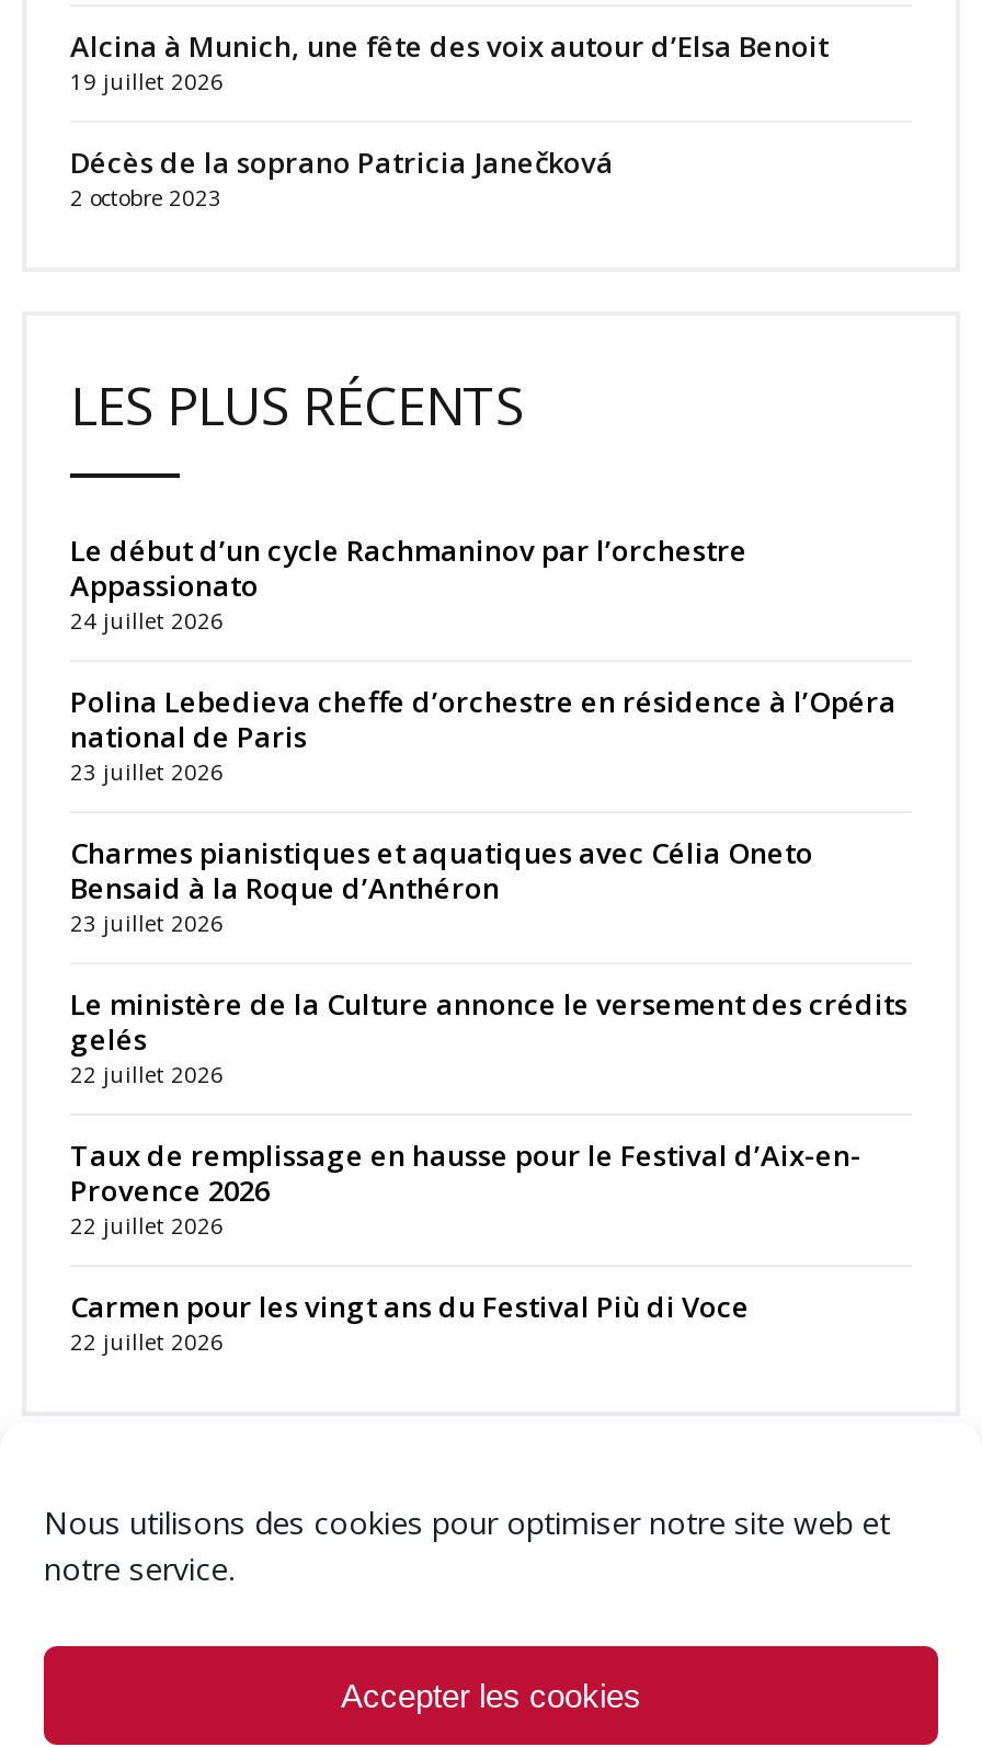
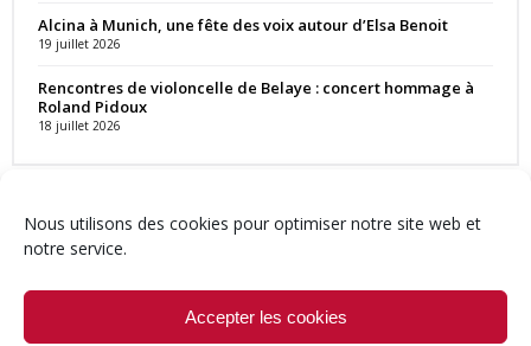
- Décès de la soprano Patricia Janečková
- 2 octobre 2023
- LES PLUS RÉCENTS
- Le début d’un cycle Rachmaninov par l’orchestre
- Appassionato
- 24 juillet 2026
- Polina Lebedieva cheffe d’orchestre en résidence à l’Opéra
- national de Paris
- 23 juillet 2026
- Charmes pianistiques et aquatiques avec Célia Oneto
- Bensaid à la Roque d’Anthéron
- 23 juillet 2026
- Le ministère de la Culture annonce le versement des crédits
- gelés
- 22 juillet 2026
- Taux de remplissage en hausse pour le Festival d’Aix-en-
- Provence 2026
- 22 juillet 2026
- Carmen pour les vingt ans du Festival Più di Voce
- 22 juillet 2026
+ Rencontres de violoncelle de Belaye : concert hommage à
+ Roland Pidoux
+ 18 juillet 2026
